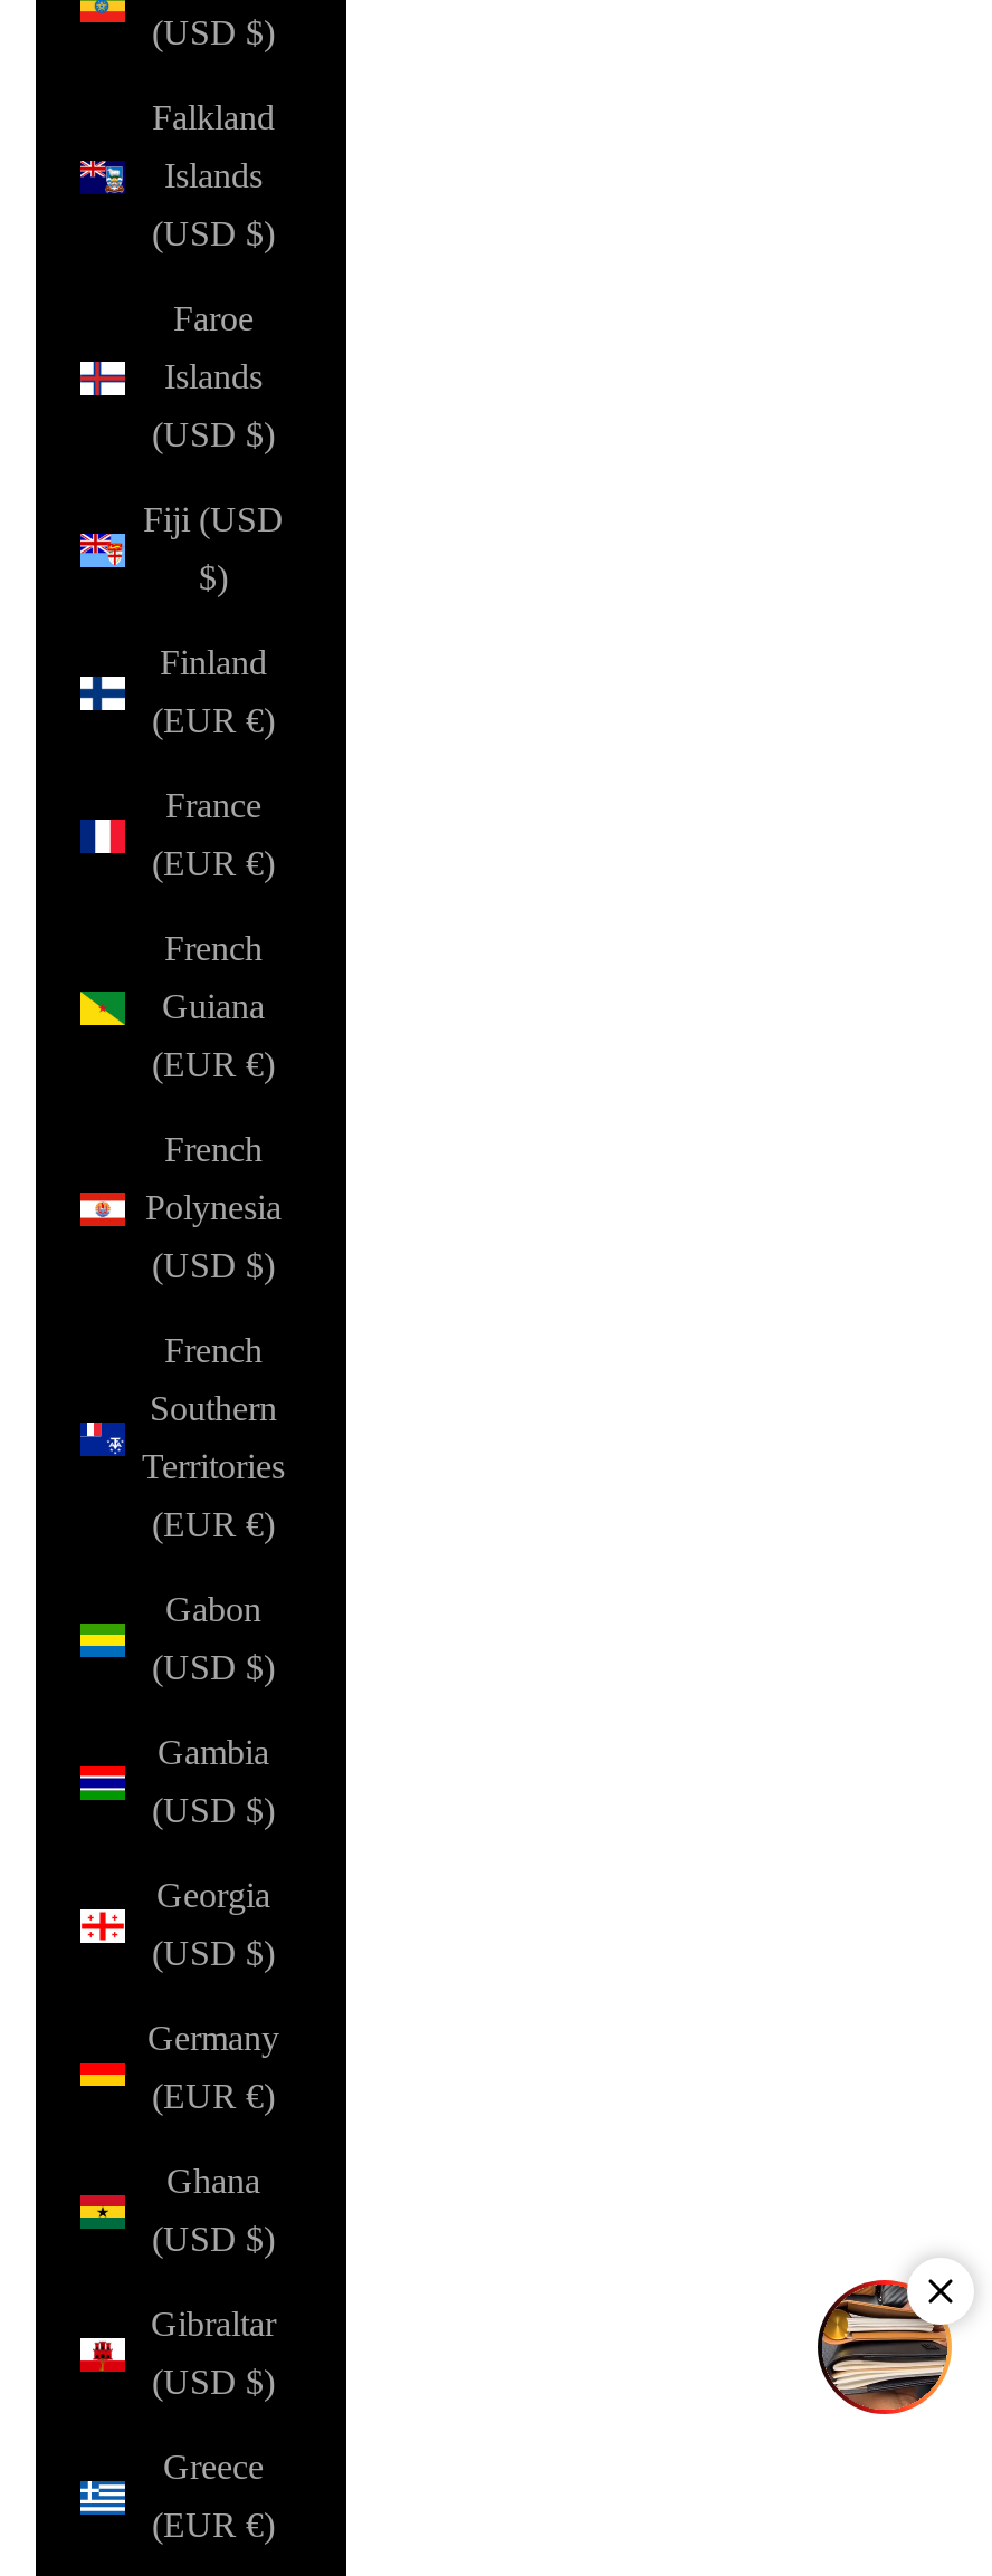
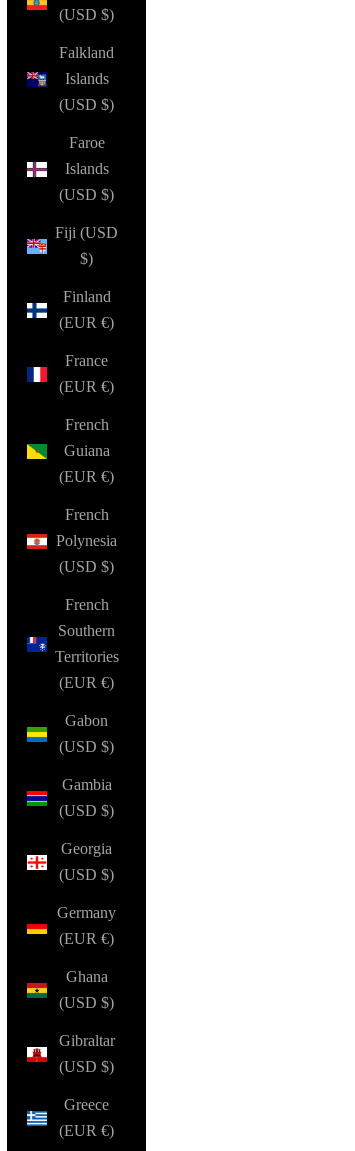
- [image]
